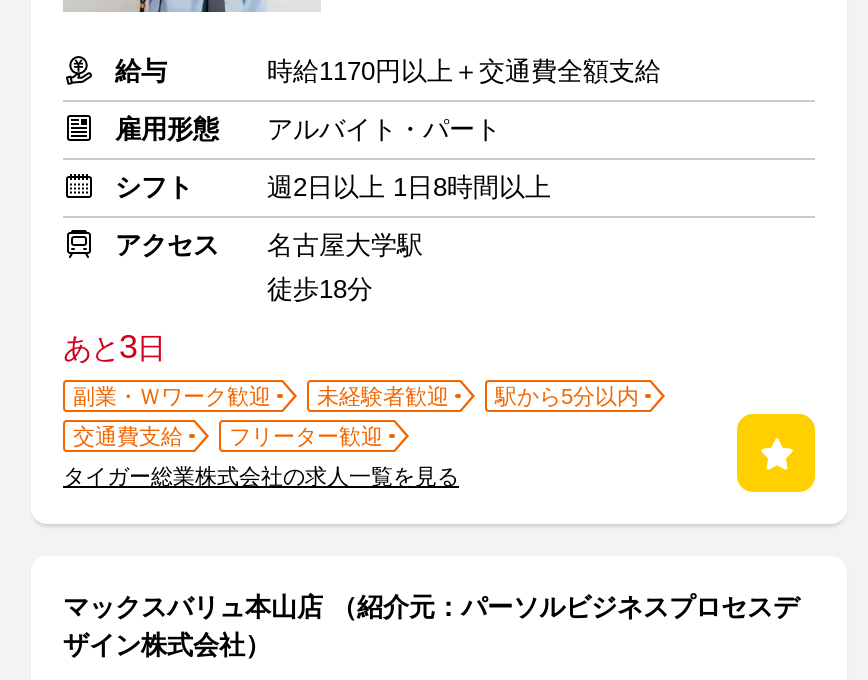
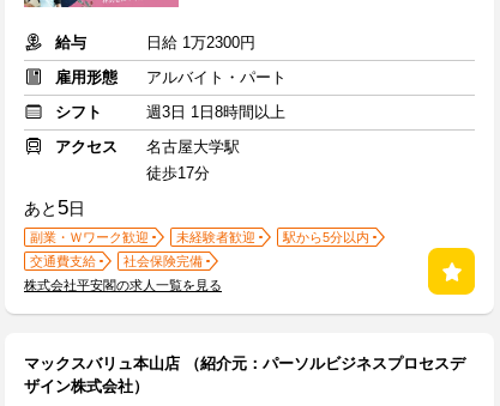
- 時給1170円以上＋交通費全額支給
+ 日給 1万2300円

- 週2日以上 1日8時間以上
+ 週3日 1日8時間以上

- 徒歩18分
+ 徒歩17分

- あと3日
+ あと5日

- フリーター歓迎
+ 社会保険完備

- タイガー総業株式会社の求人一覧を見る
+ 株式会社平安閣の求人一覧を見る
